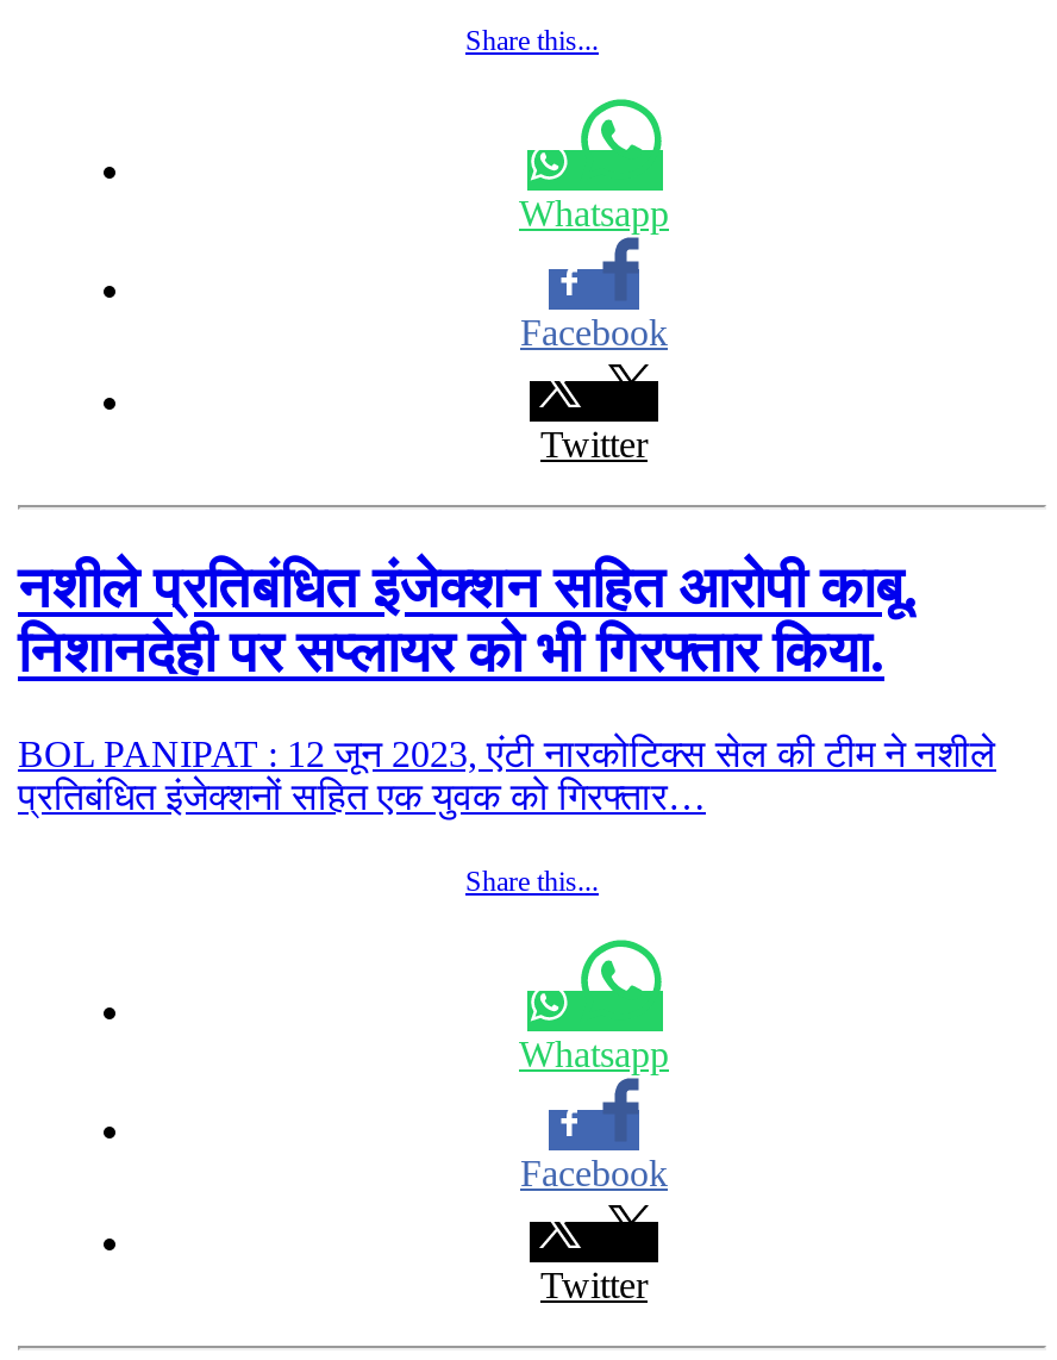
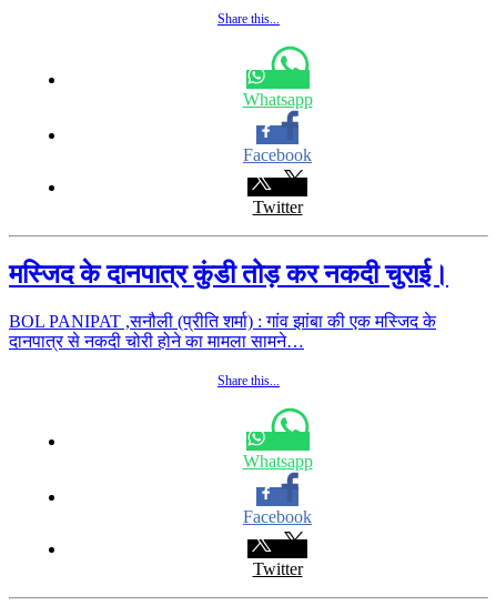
- नशीले प्रतिबंधित इंजेक्शन सहित आरोपी काबू.
- निशानदेही पर सप्लायर को भी गिरफ्तार किया.
+ मस्जिद के दानपात्र कुंडी तोड़ कर नकदी चुराई।

- BOL PANIPAT : 12 जून 2023, एंटी नारकोटिक्स सेल की टीम ने नशीले
- प्रतिबंधित इंजेक्शनों सहित एक युवक को गिरफ्तार…
+ BOL PANIPAT ,सनौली (प्रीति शर्मा) : गांव झांबा की एक मस्जिद के
+ दानपात्र से नकदी चोरी होने का मामला सामने…
